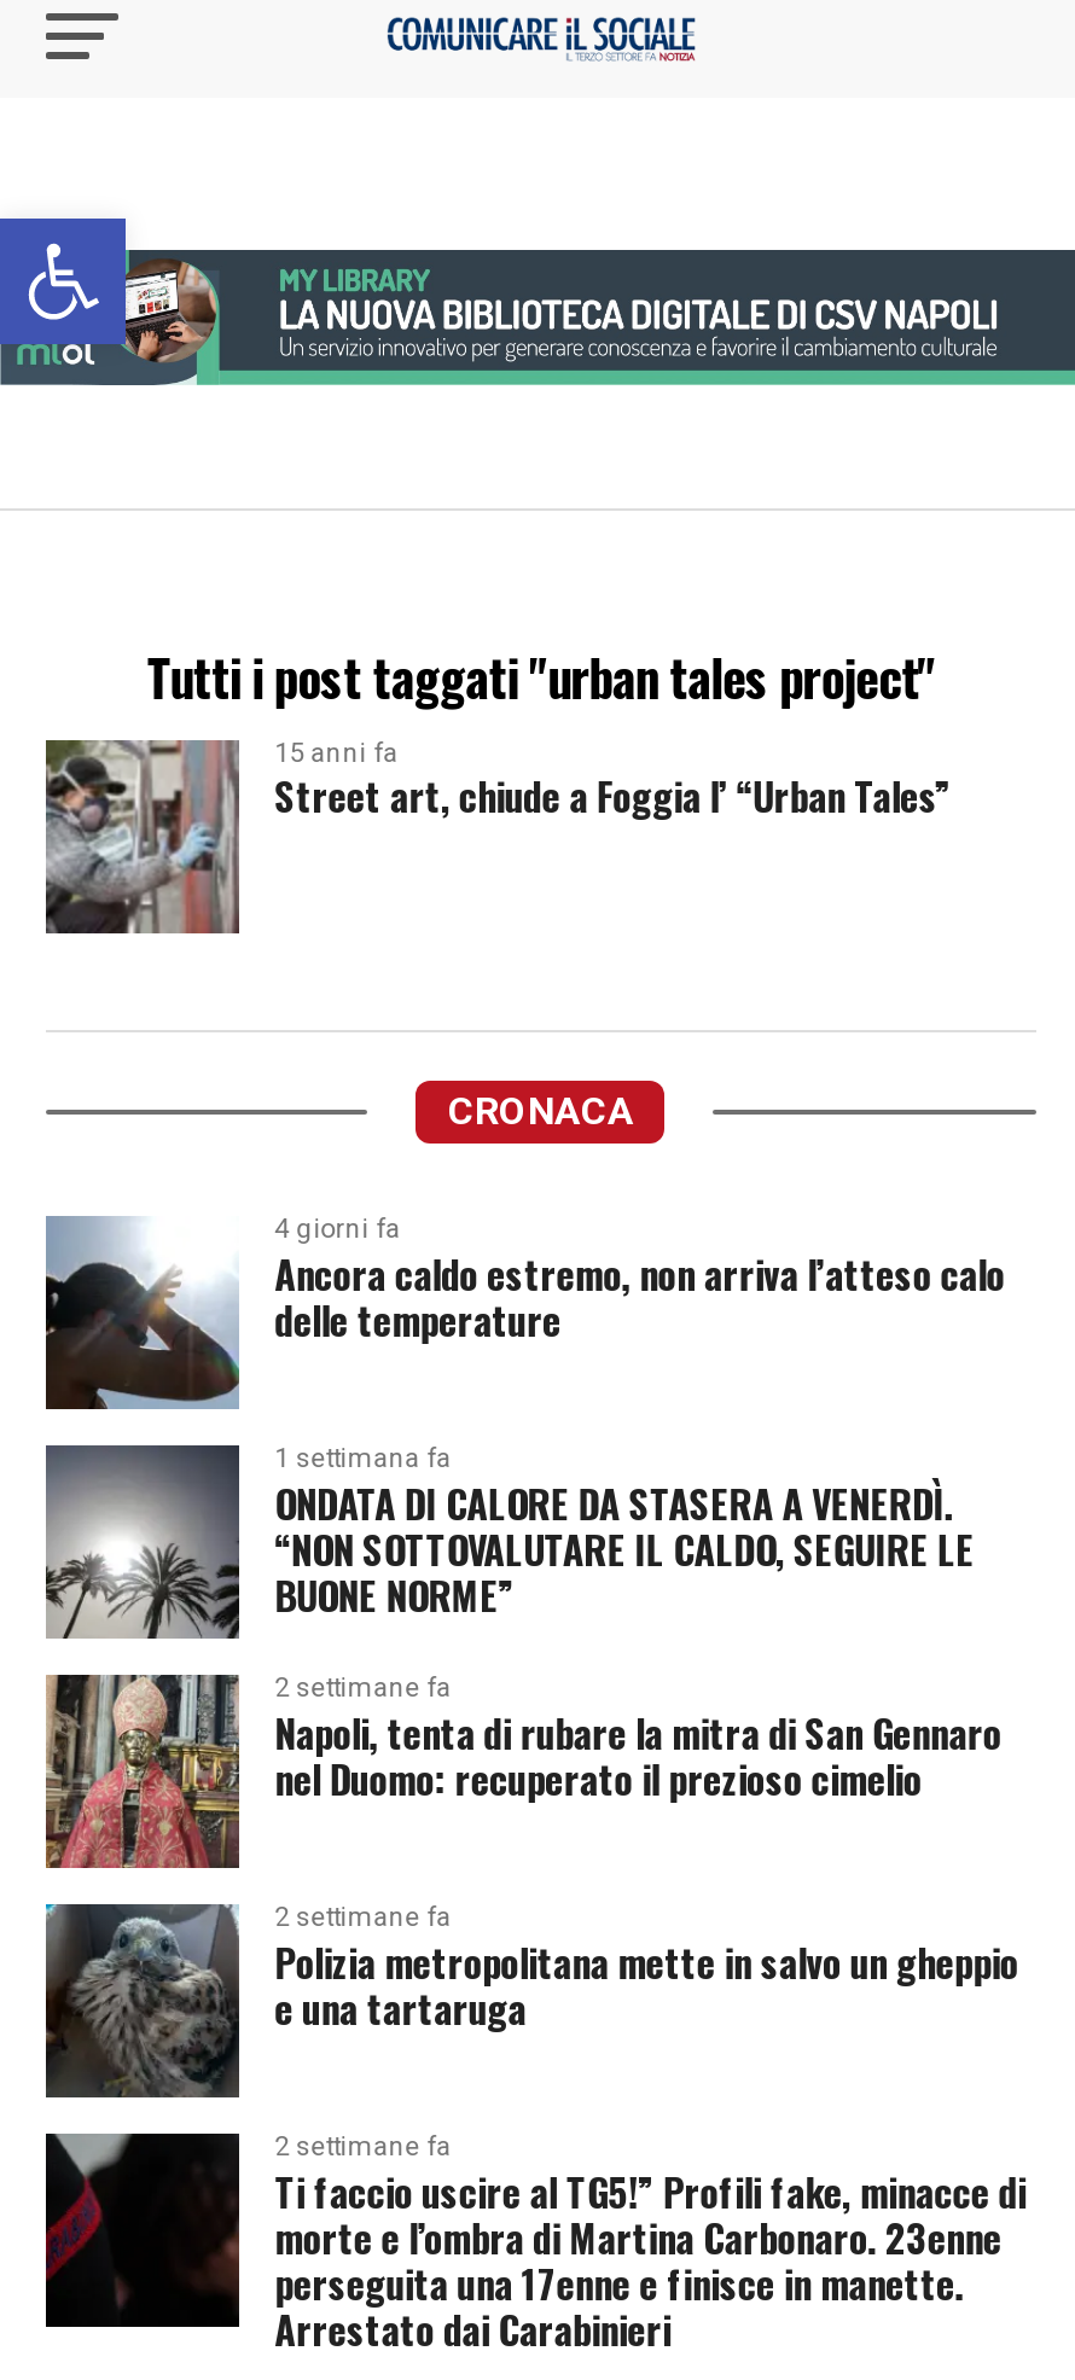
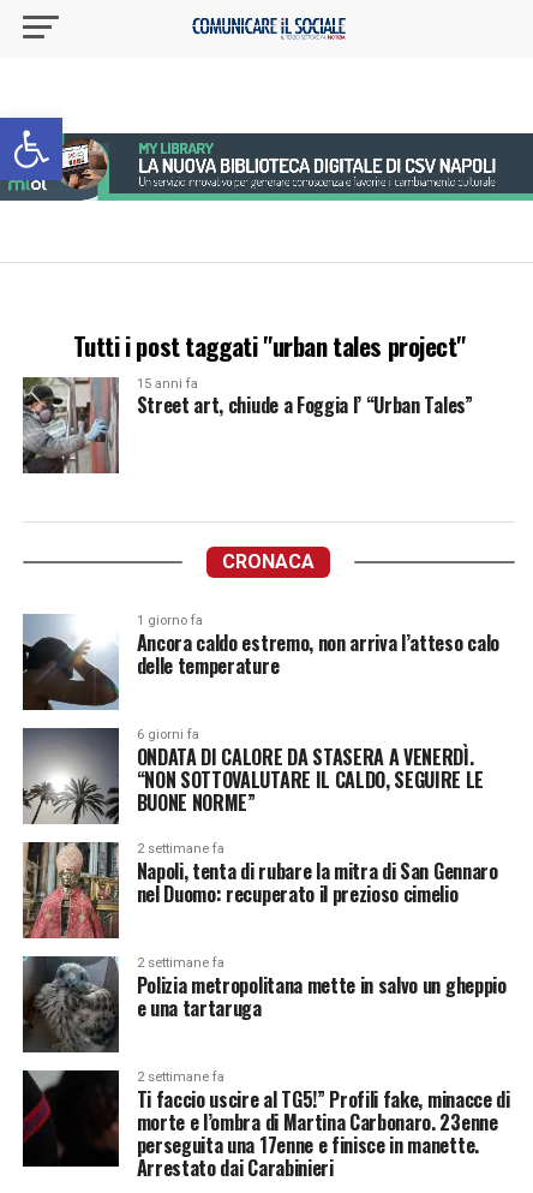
- 4 giorni fa
+ 1 giorno fa

- 1 settimana fa
+ 6 giorni fa
